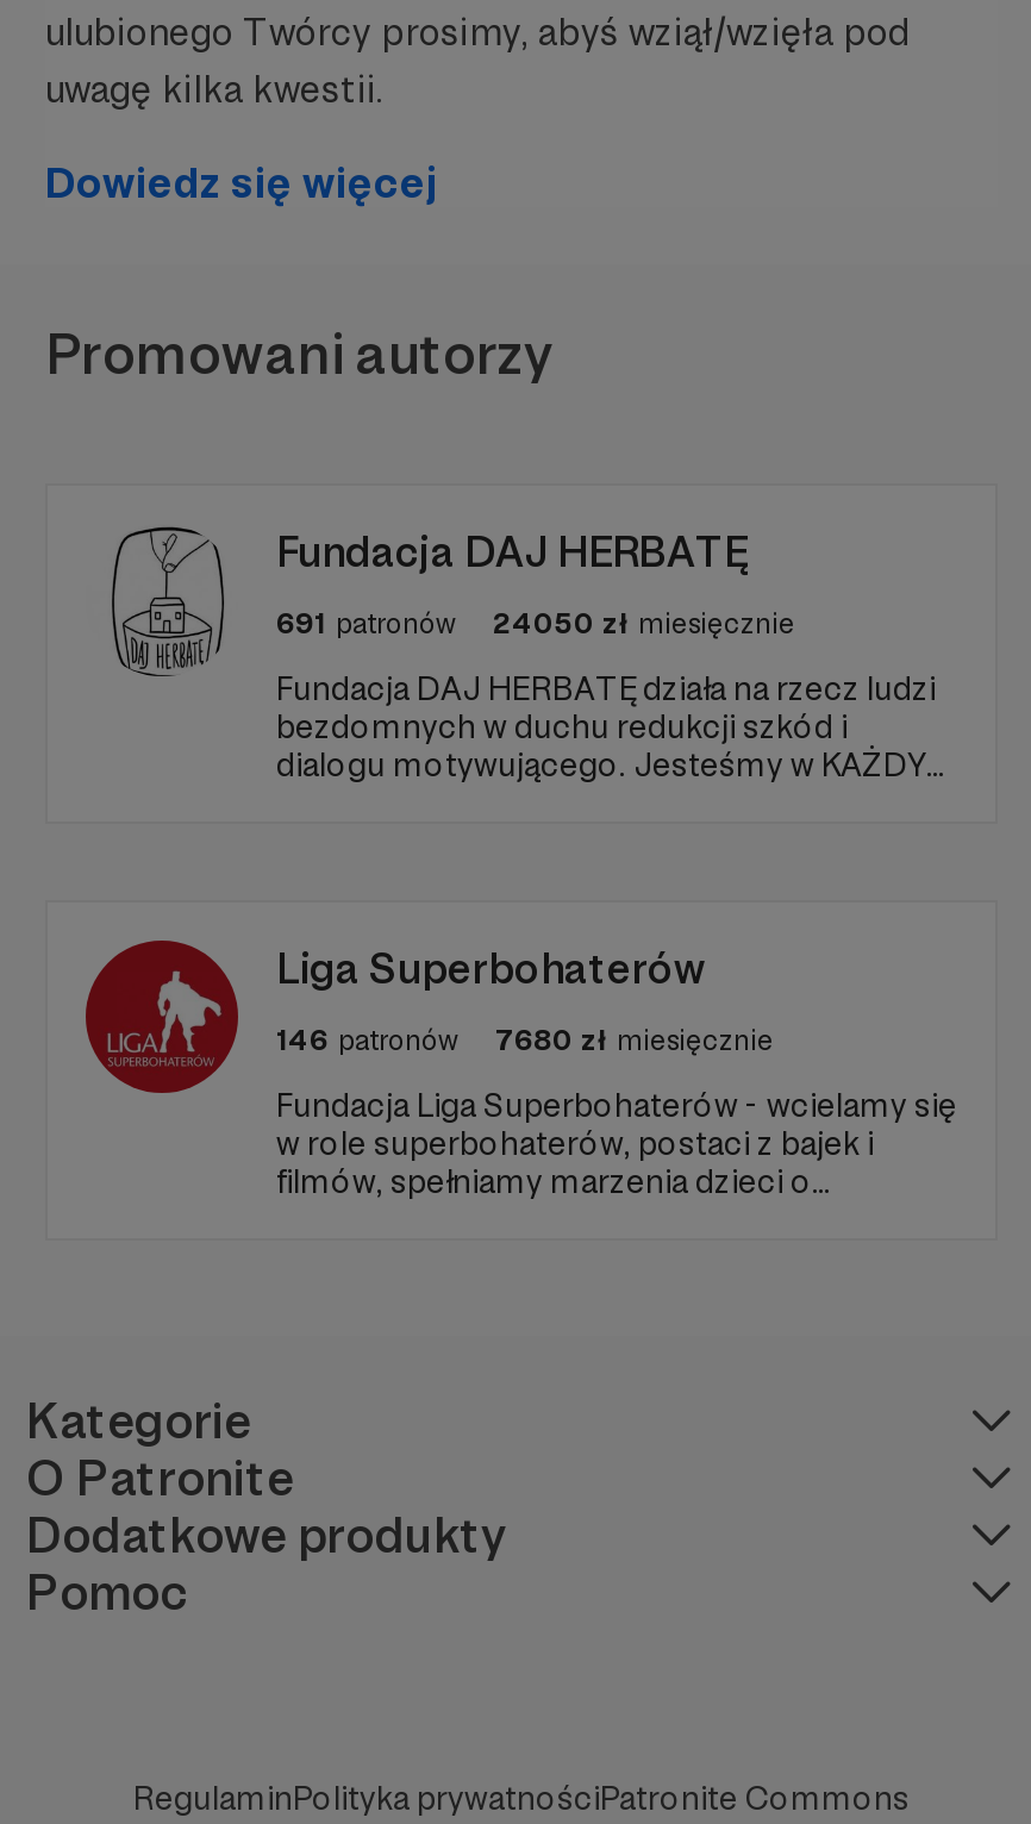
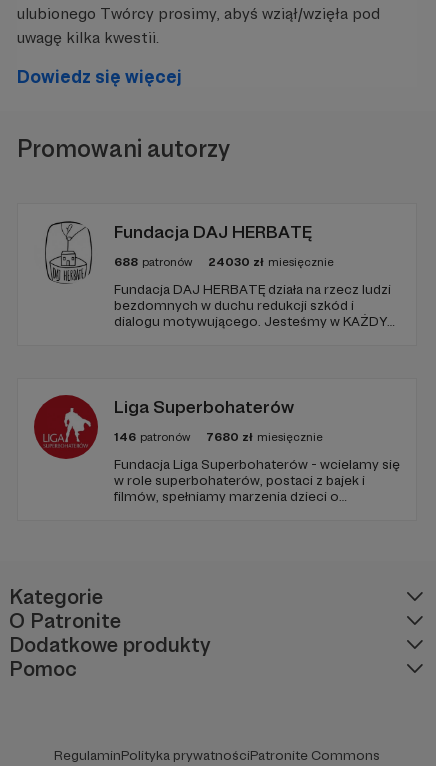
- 691 patronów
+ 688 patronów

- 24050 zł miesięcznie
+ 24030 zł miesięcznie
